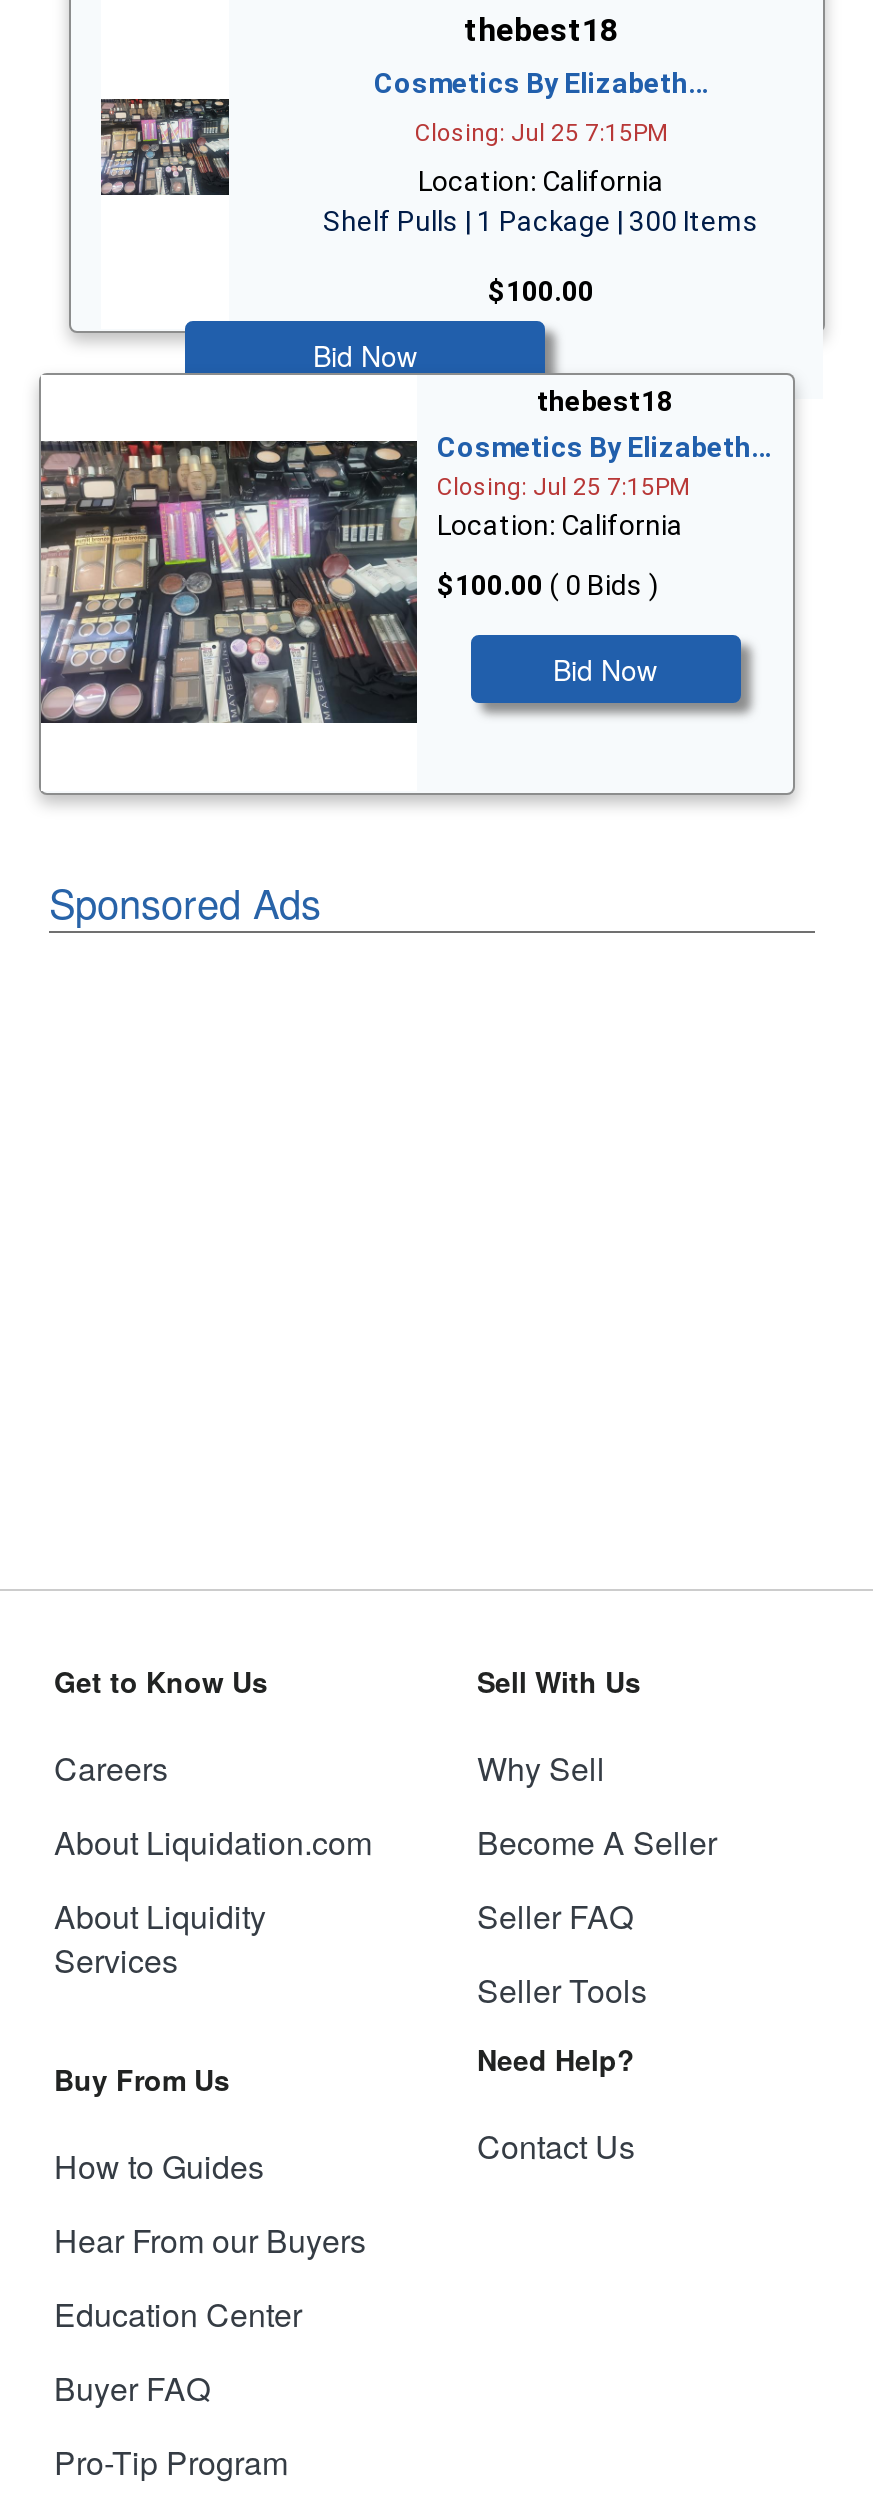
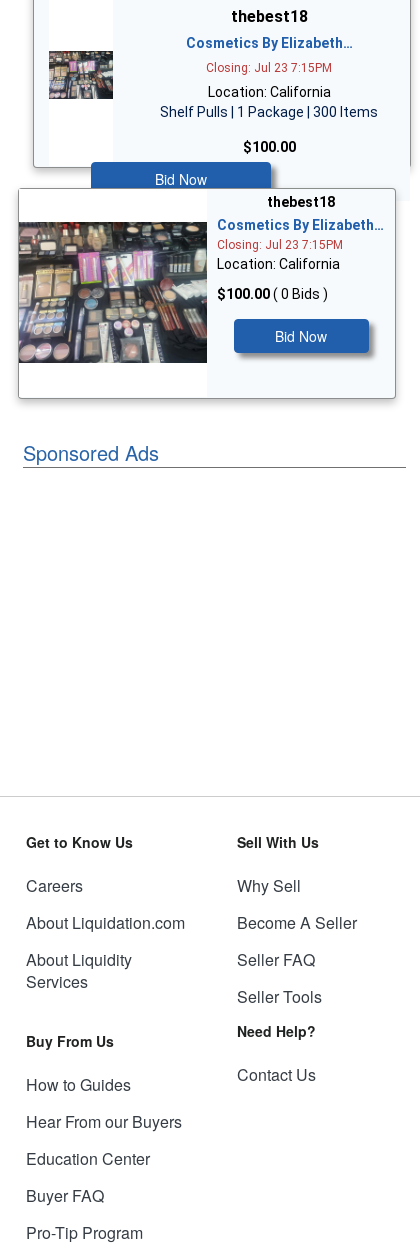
- Closing: Jul 25 7:15PM
+ Closing: Jul 23 7:15PM

- Closing: Jul 25 7:15PM
+ Closing: Jul 23 7:15PM
